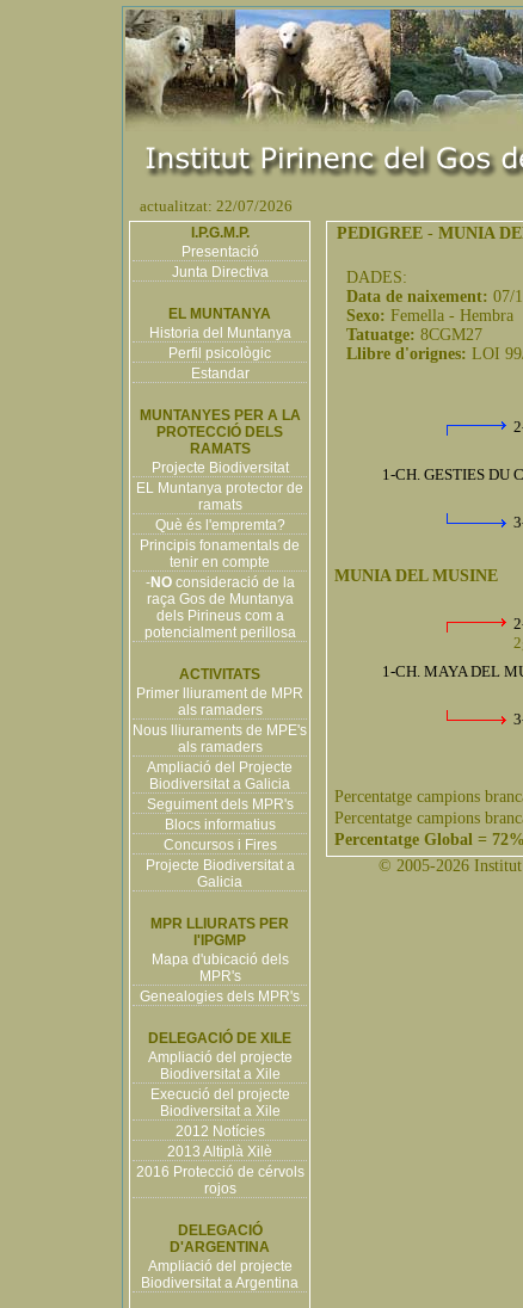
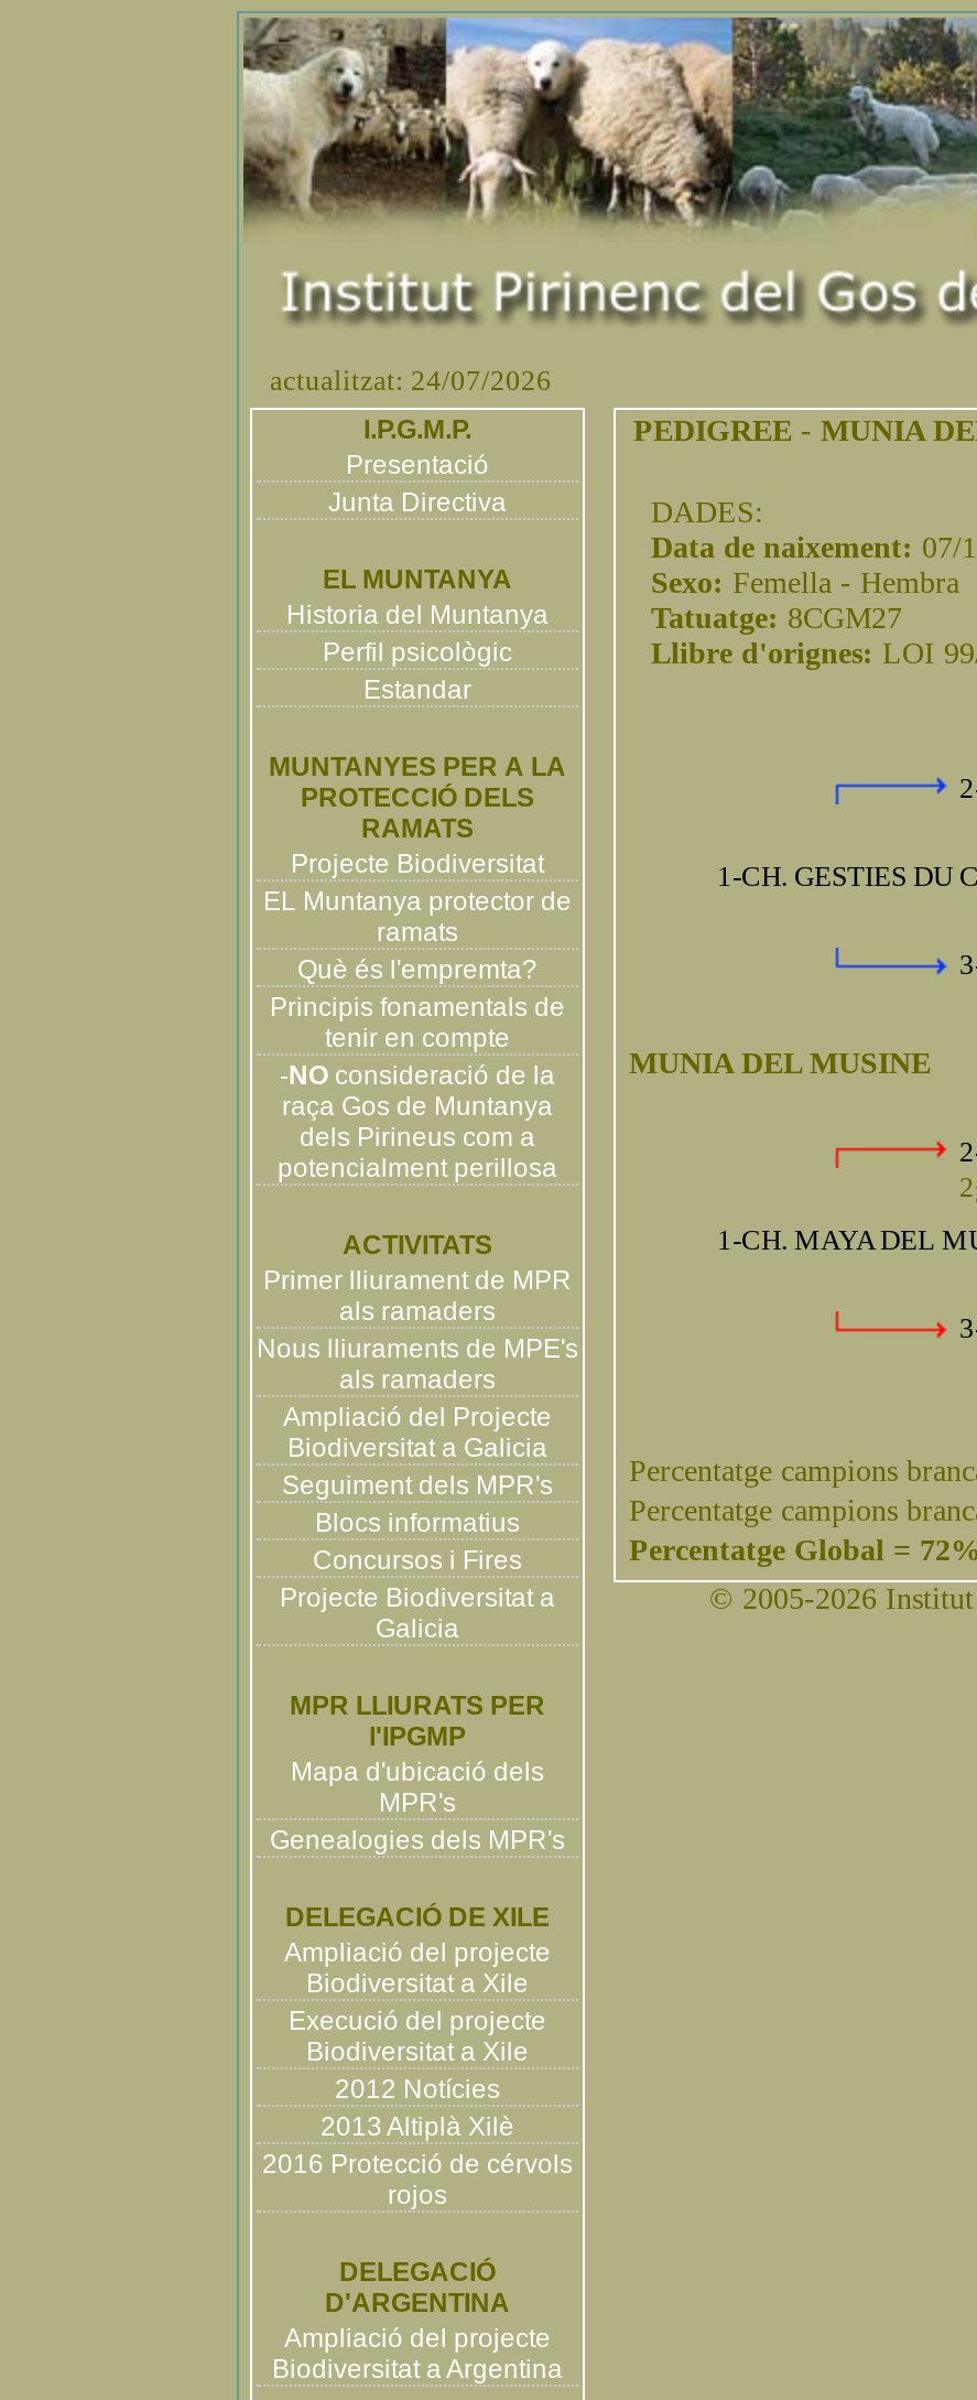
- actualitzat: 22/07/2026
+ actualitzat: 24/07/2026
